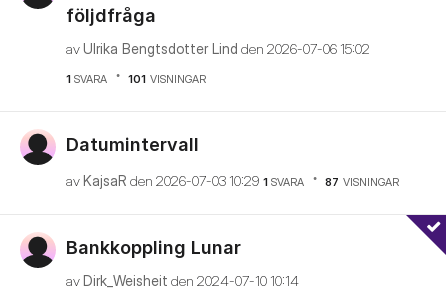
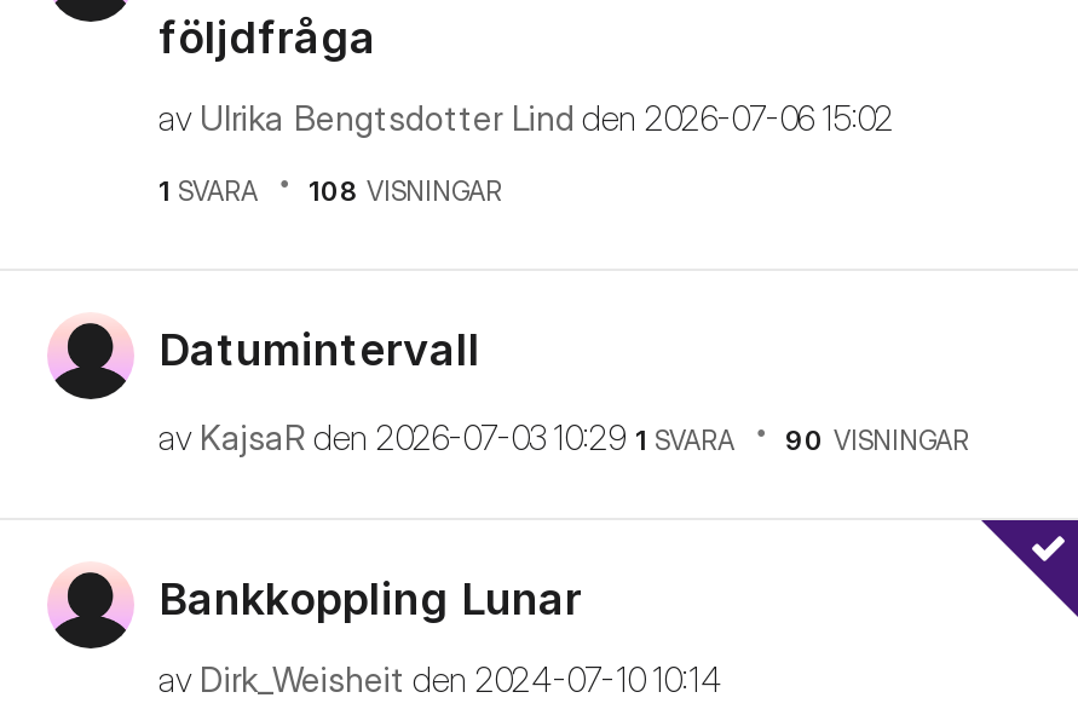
- 1 SVARA 101 VISNINGAR
+ 1 SVARA 108 VISNINGAR

- av KajsaR den 2026-07-03 10:29 1 SVARA 87 VISNINGAR
+ av KajsaR den 2026-07-03 10:29 1 SVARA 90 VISNINGAR
